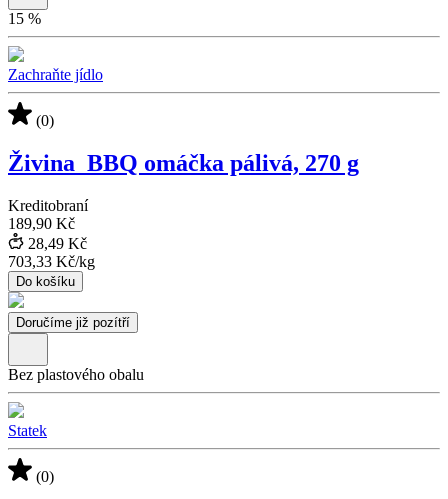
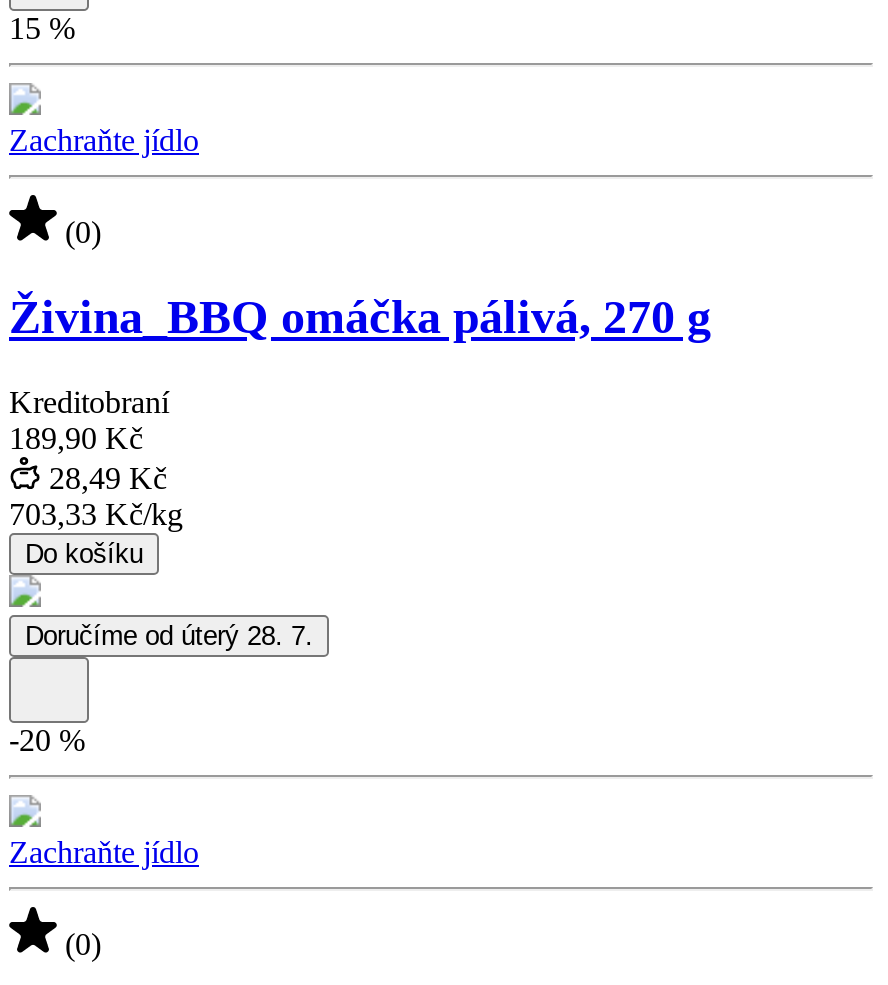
- Doručíme již pozítří
+ Doručíme od úterý 28. 7.

- Bez plastového obalu
+ -20%

- Statek
+ Zachraňte jídlo
